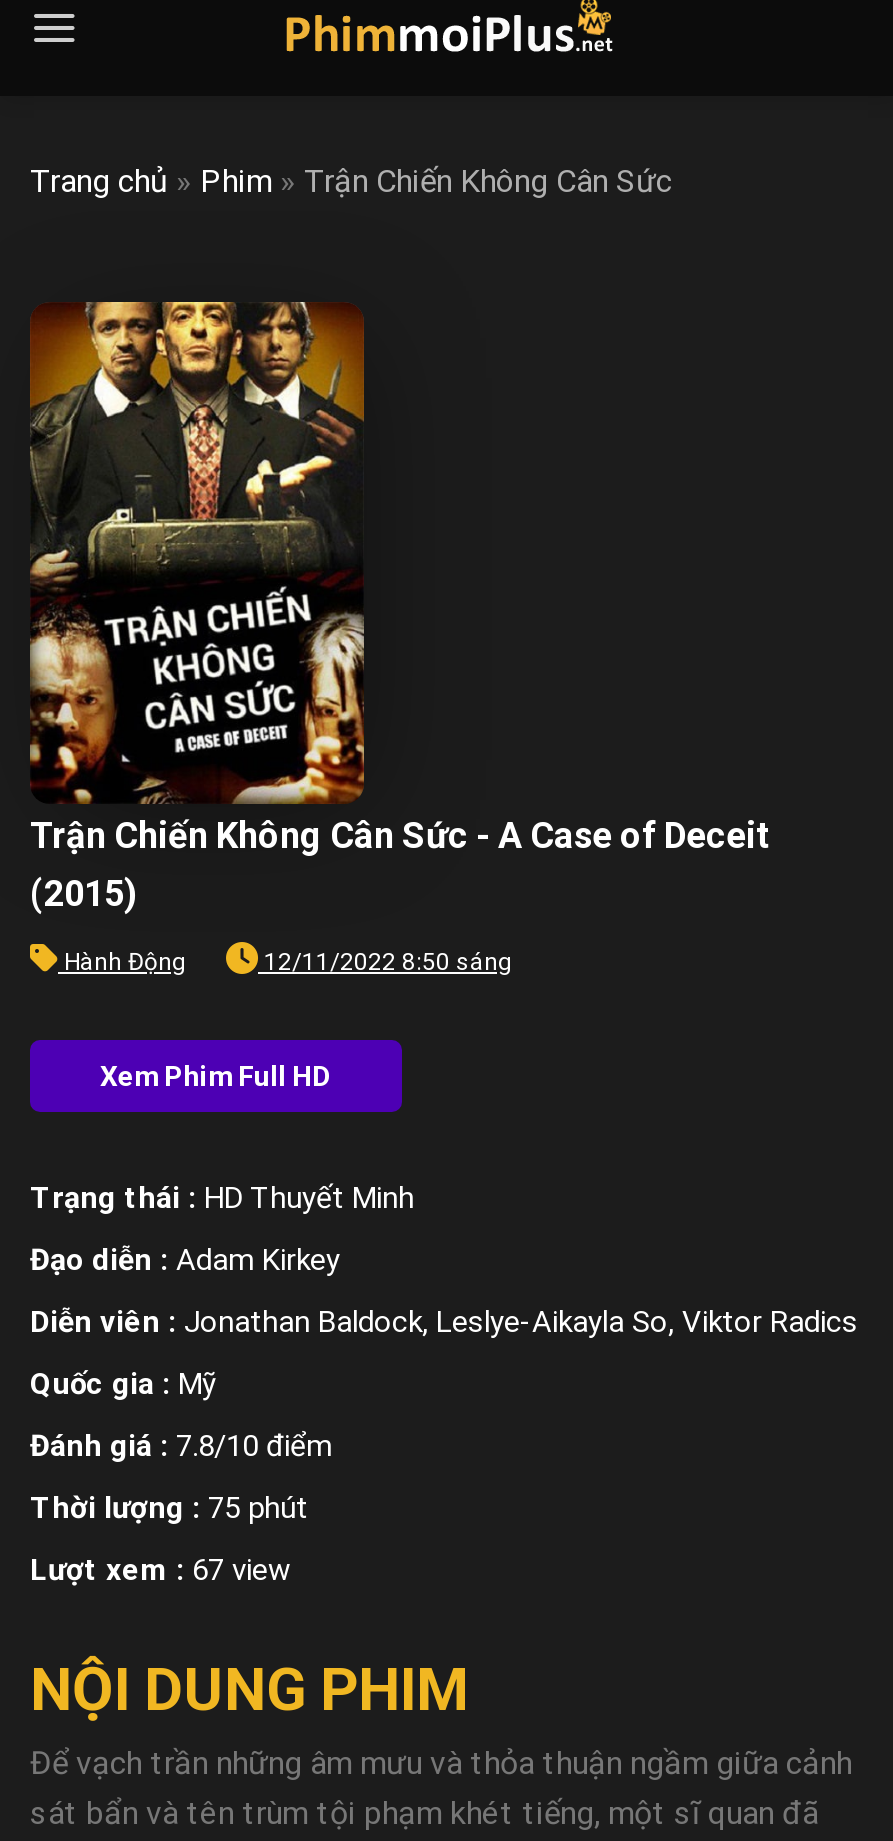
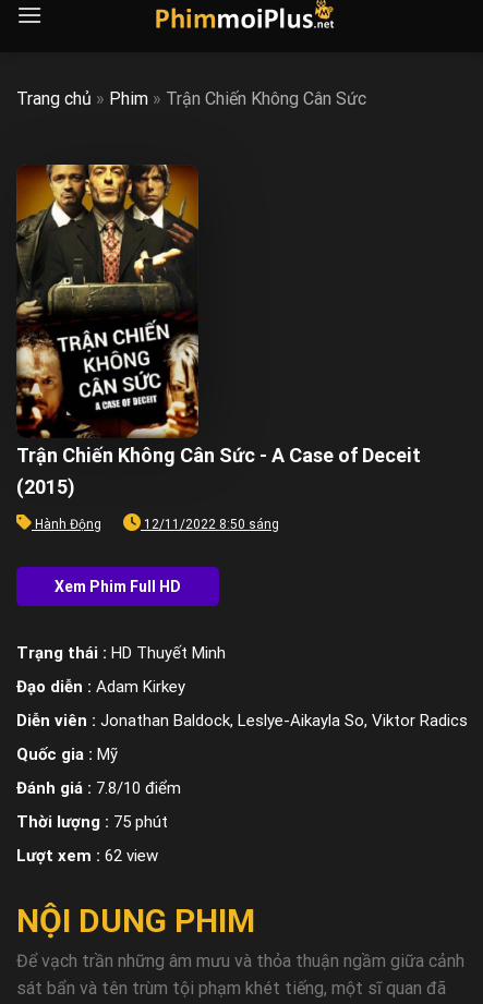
- Lượt xem : 67 view
+ Lượt xem : 62 view
